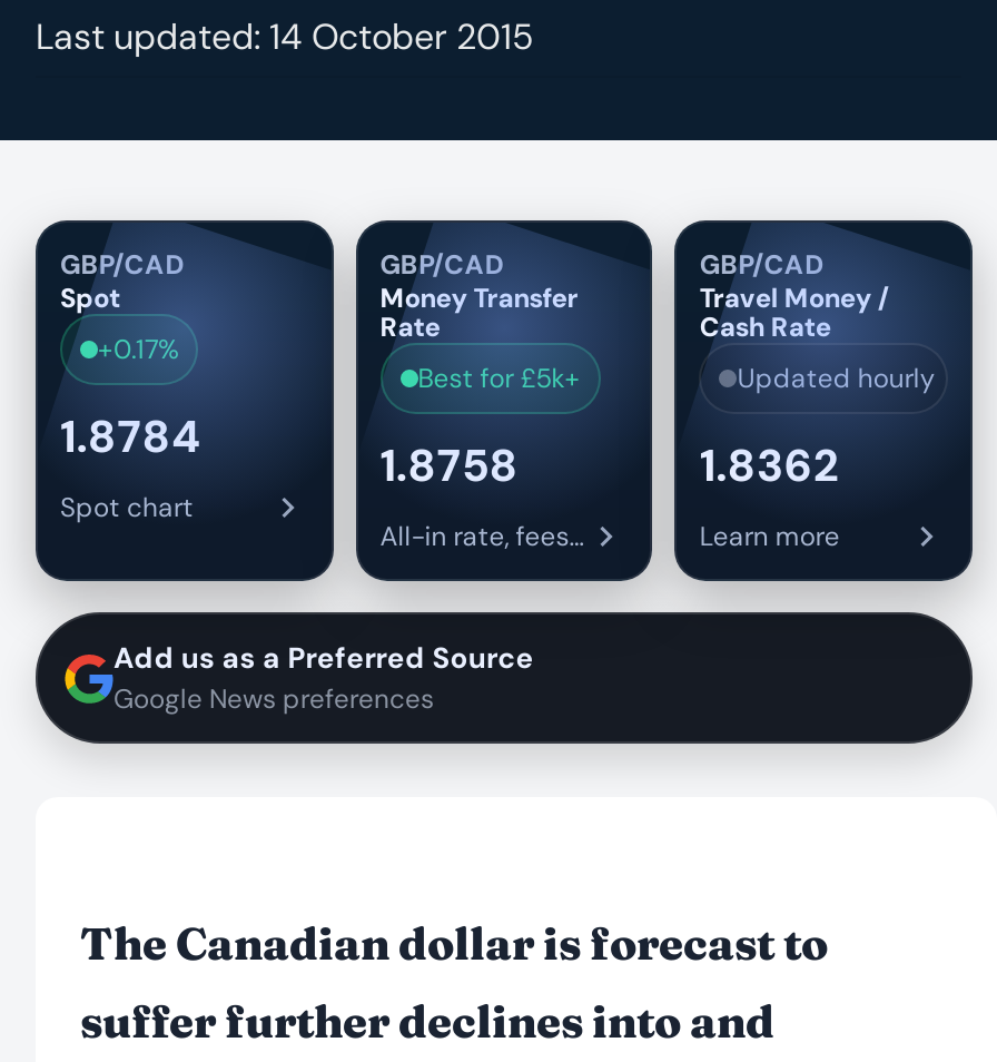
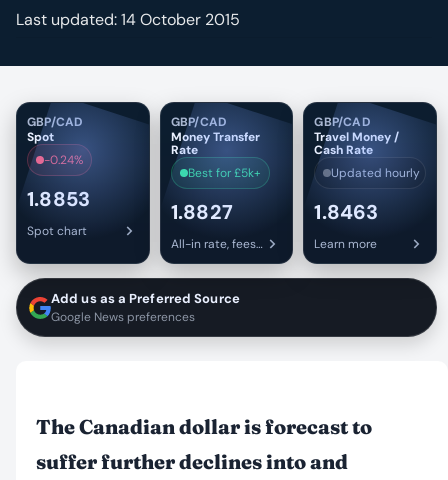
- +0.17%
+ -0.24%

- 1.8784
+ 1.8853

- 1.8758
+ 1.8827

- 1.8362
+ 1.8463
